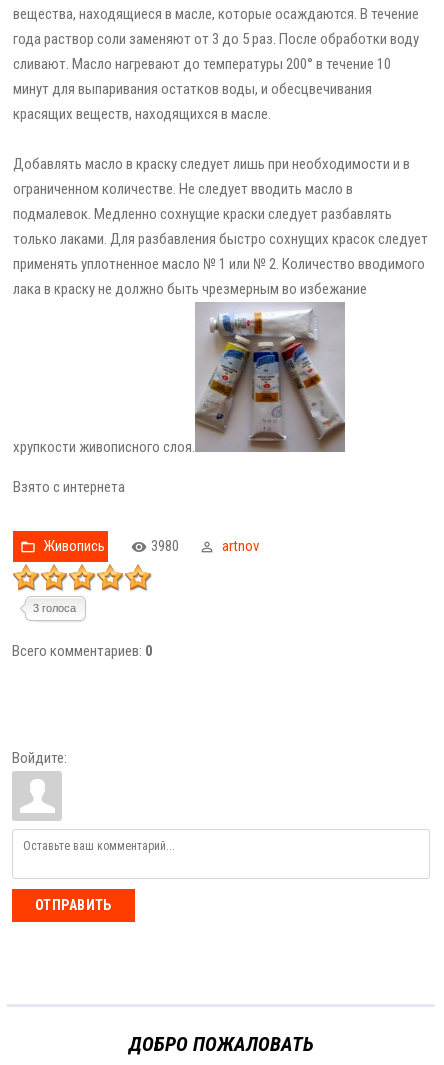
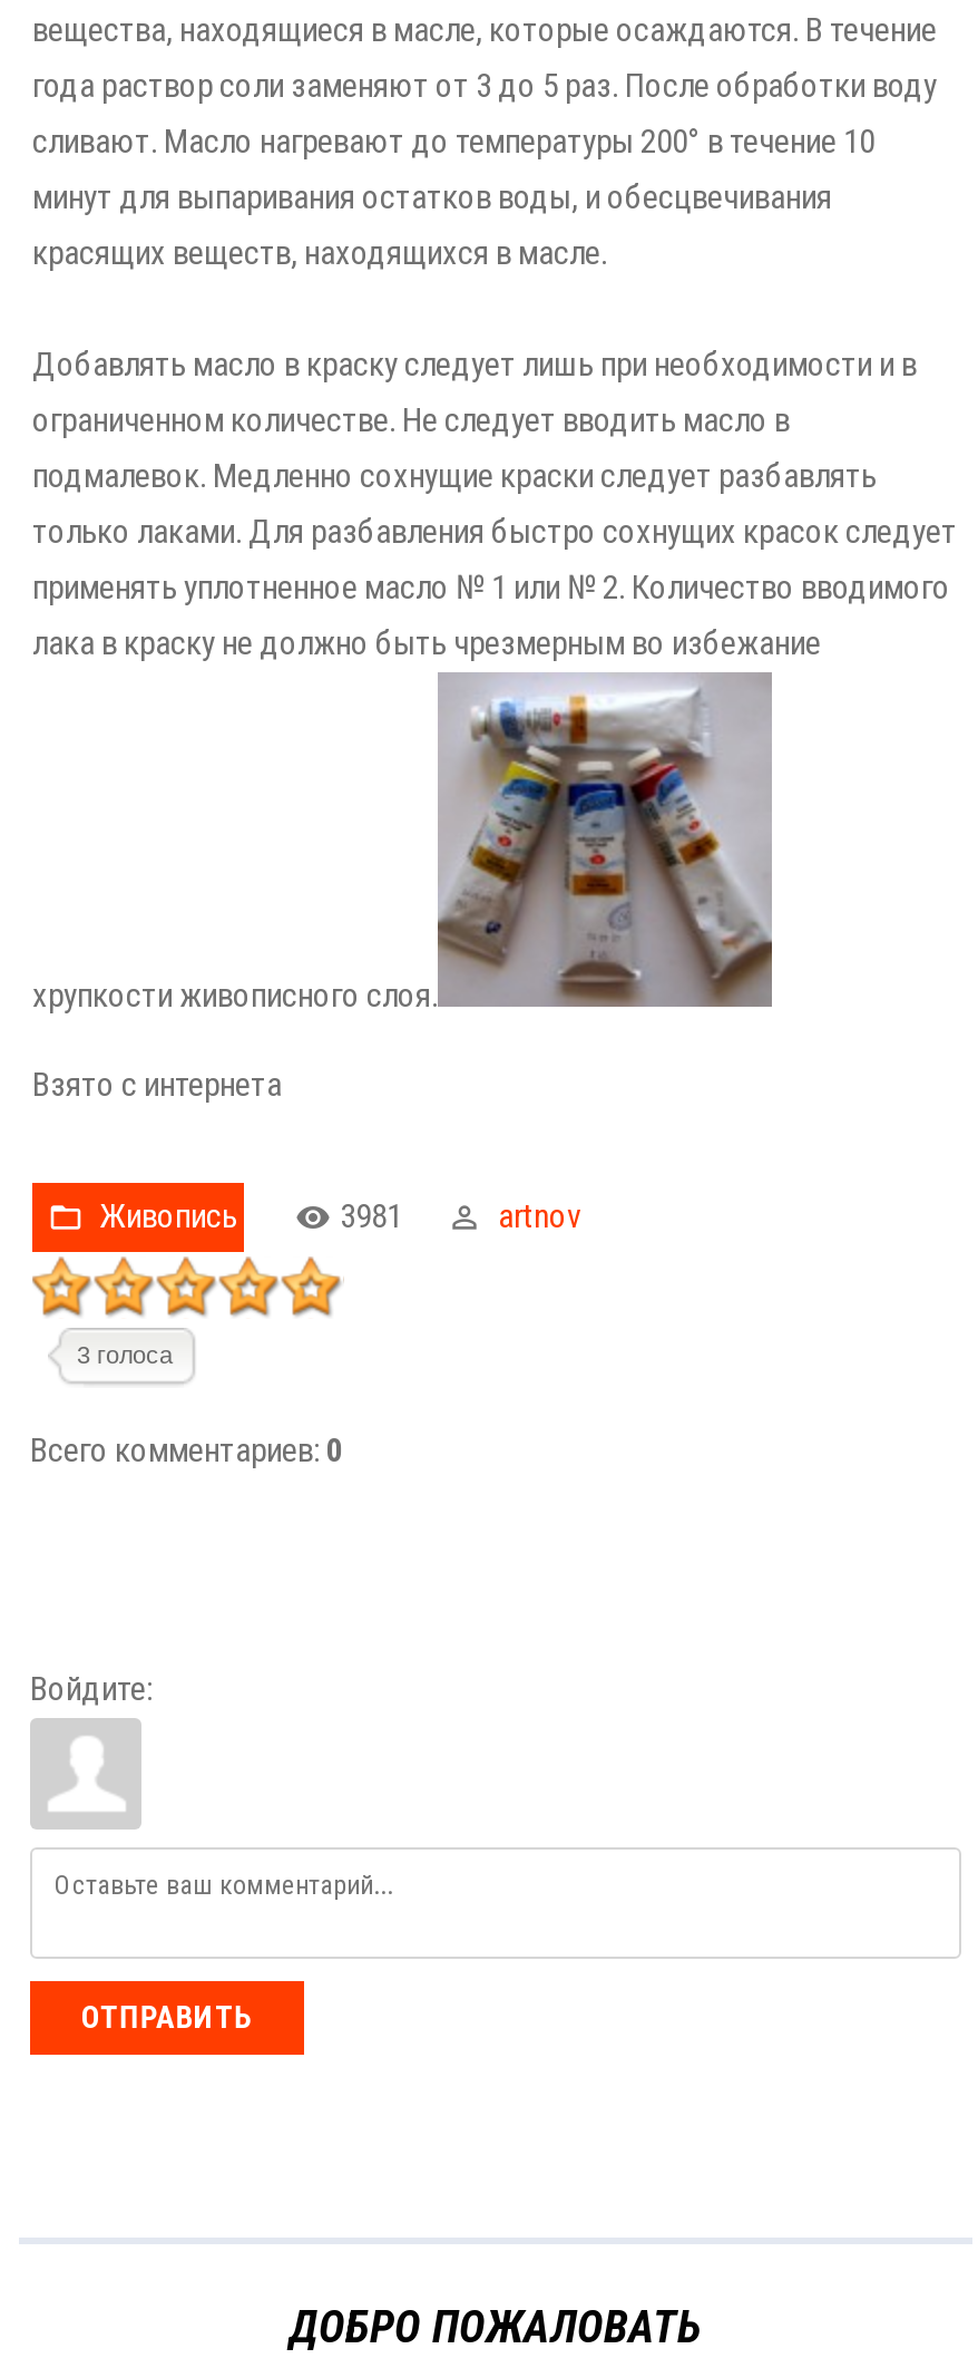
- 3980
+ 3981
